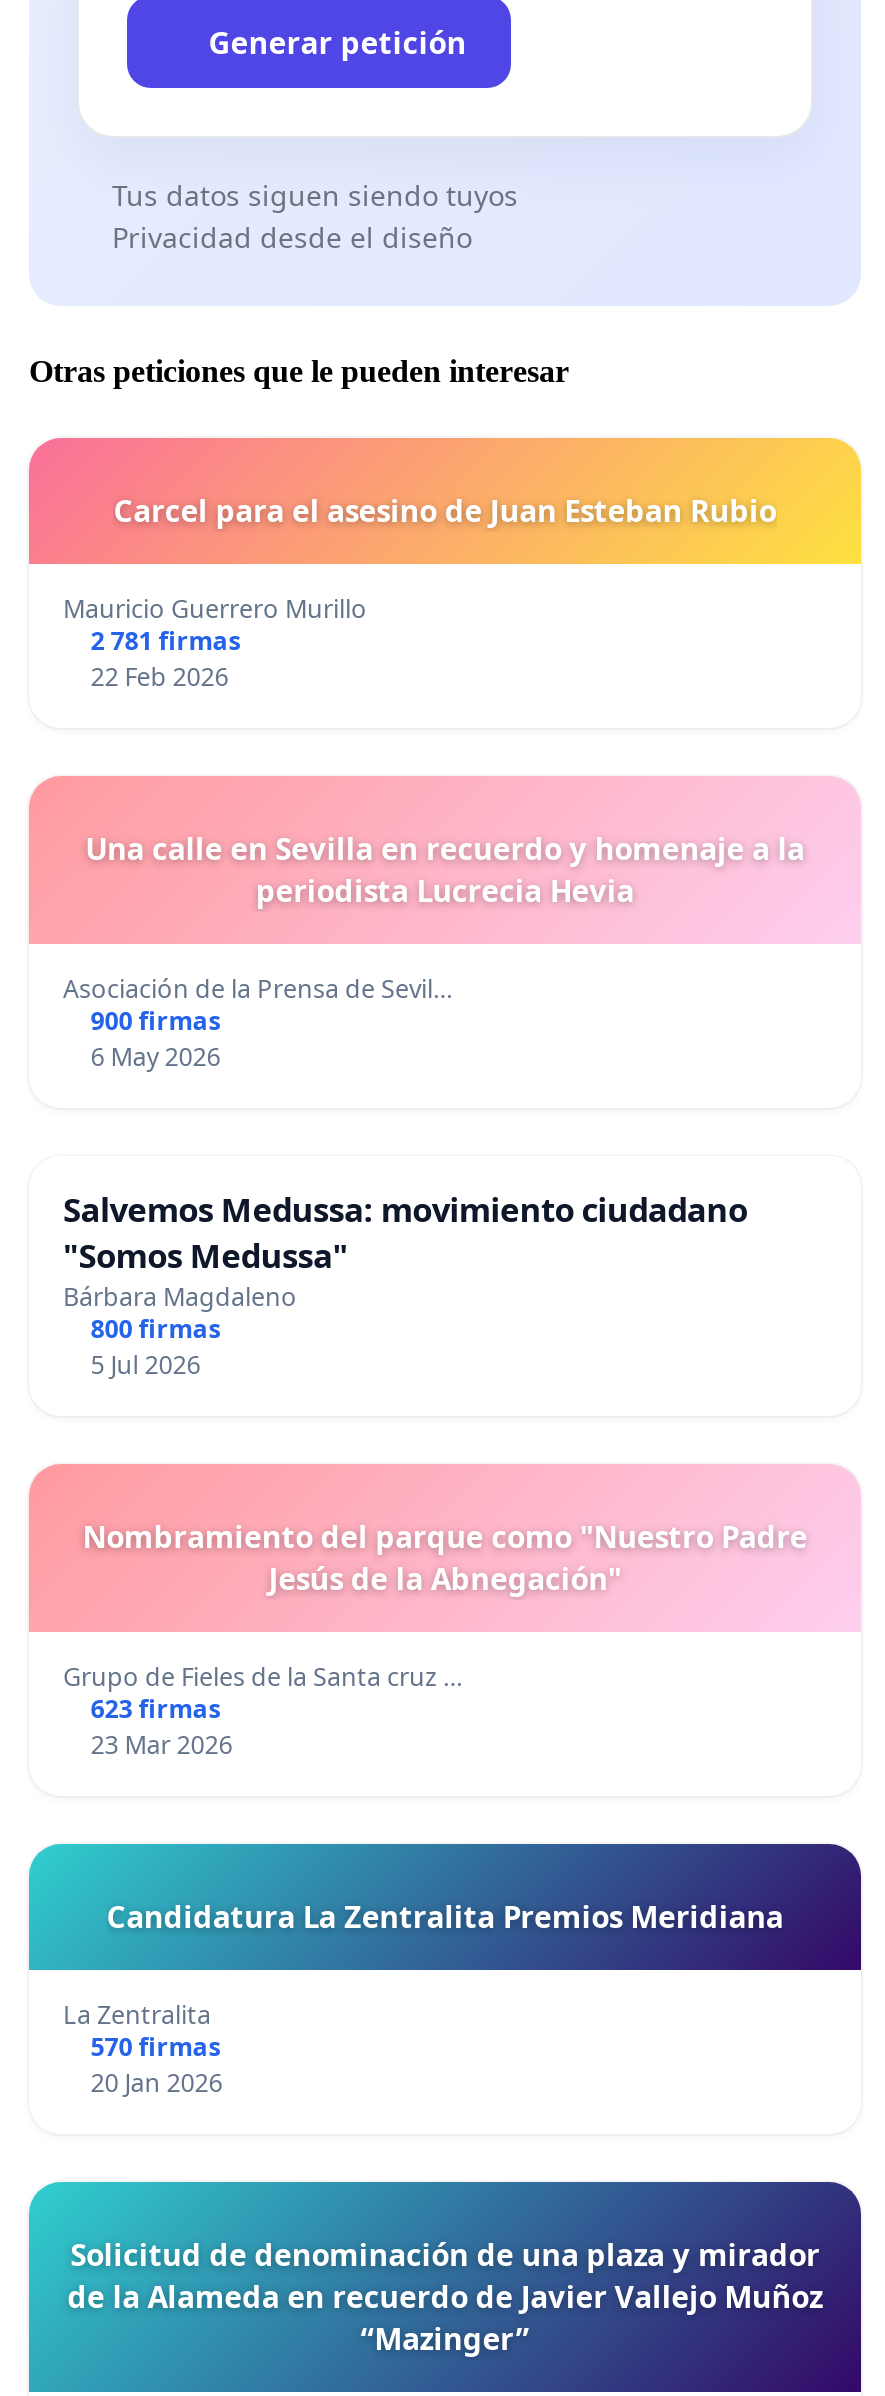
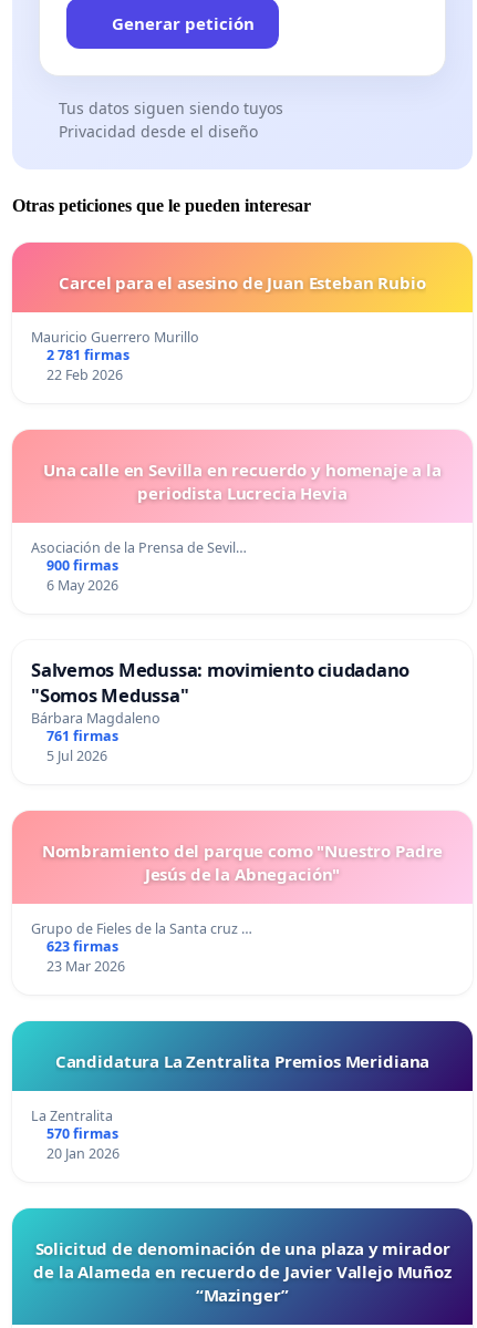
- 800 firmas
+ 761 firmas
